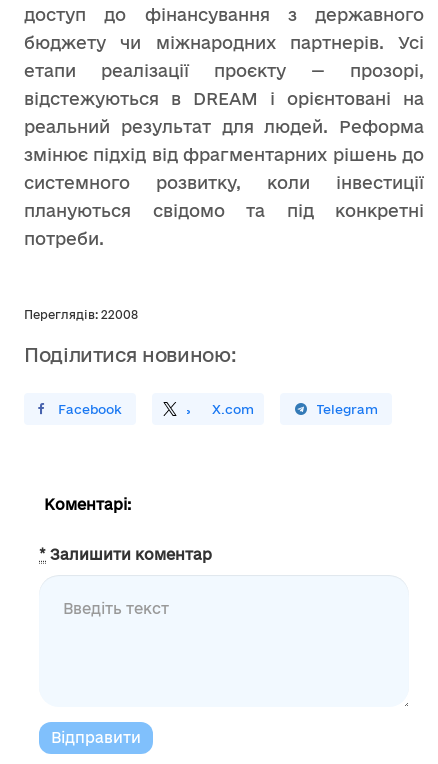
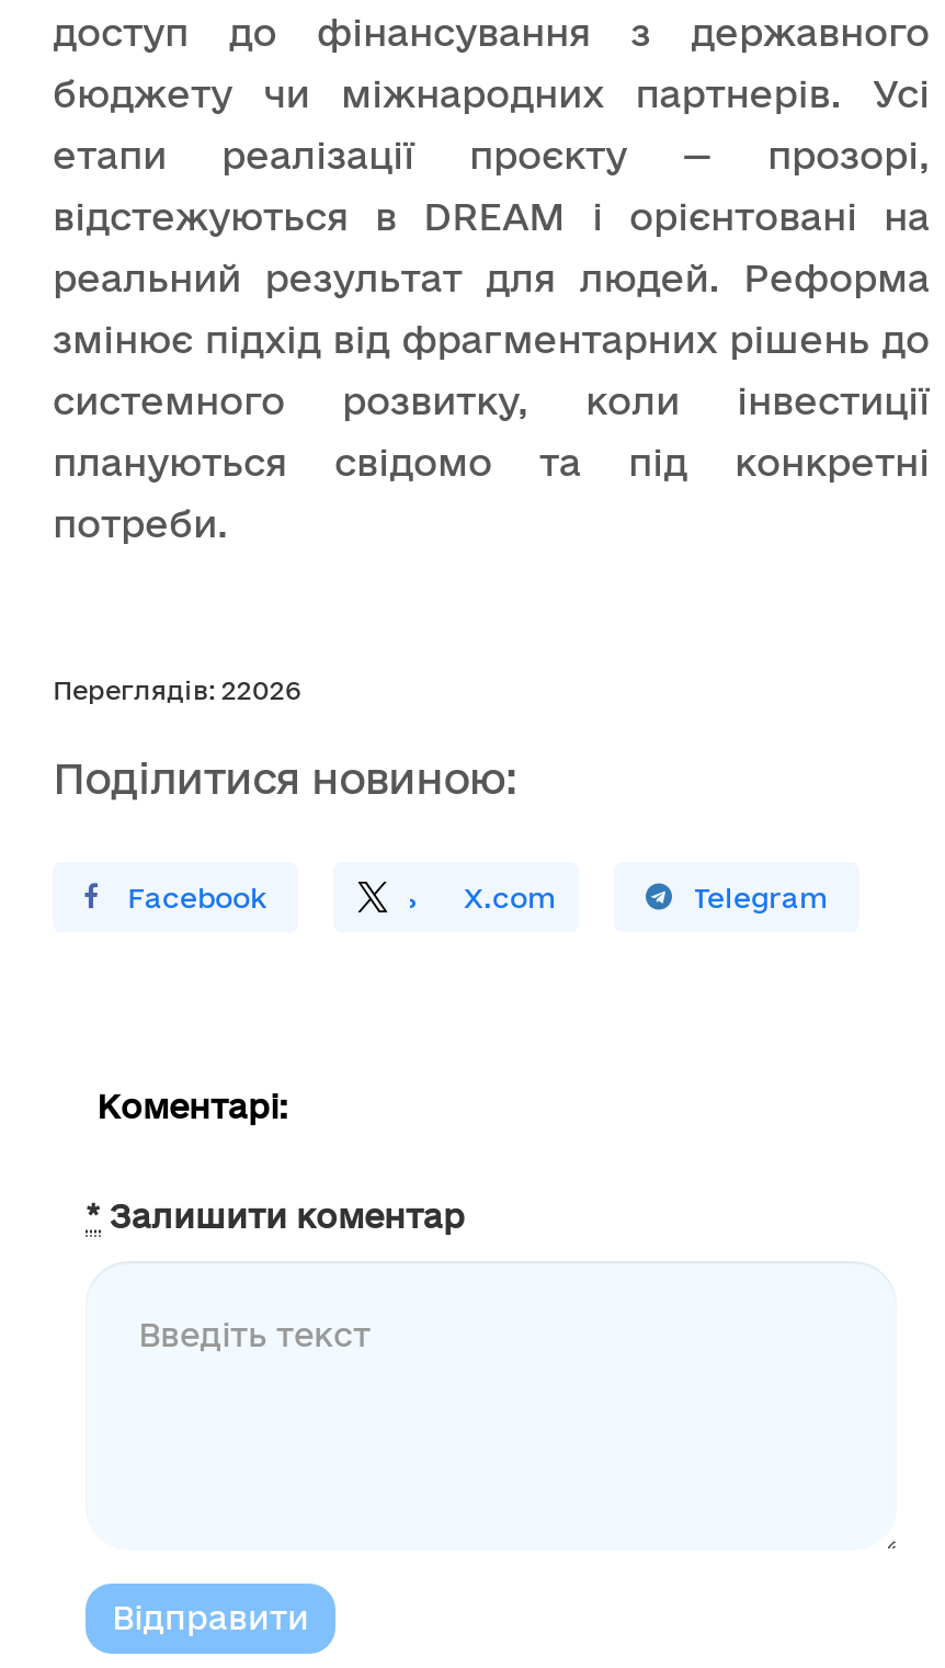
- Переглядів: 22008
+ Переглядів: 22026
